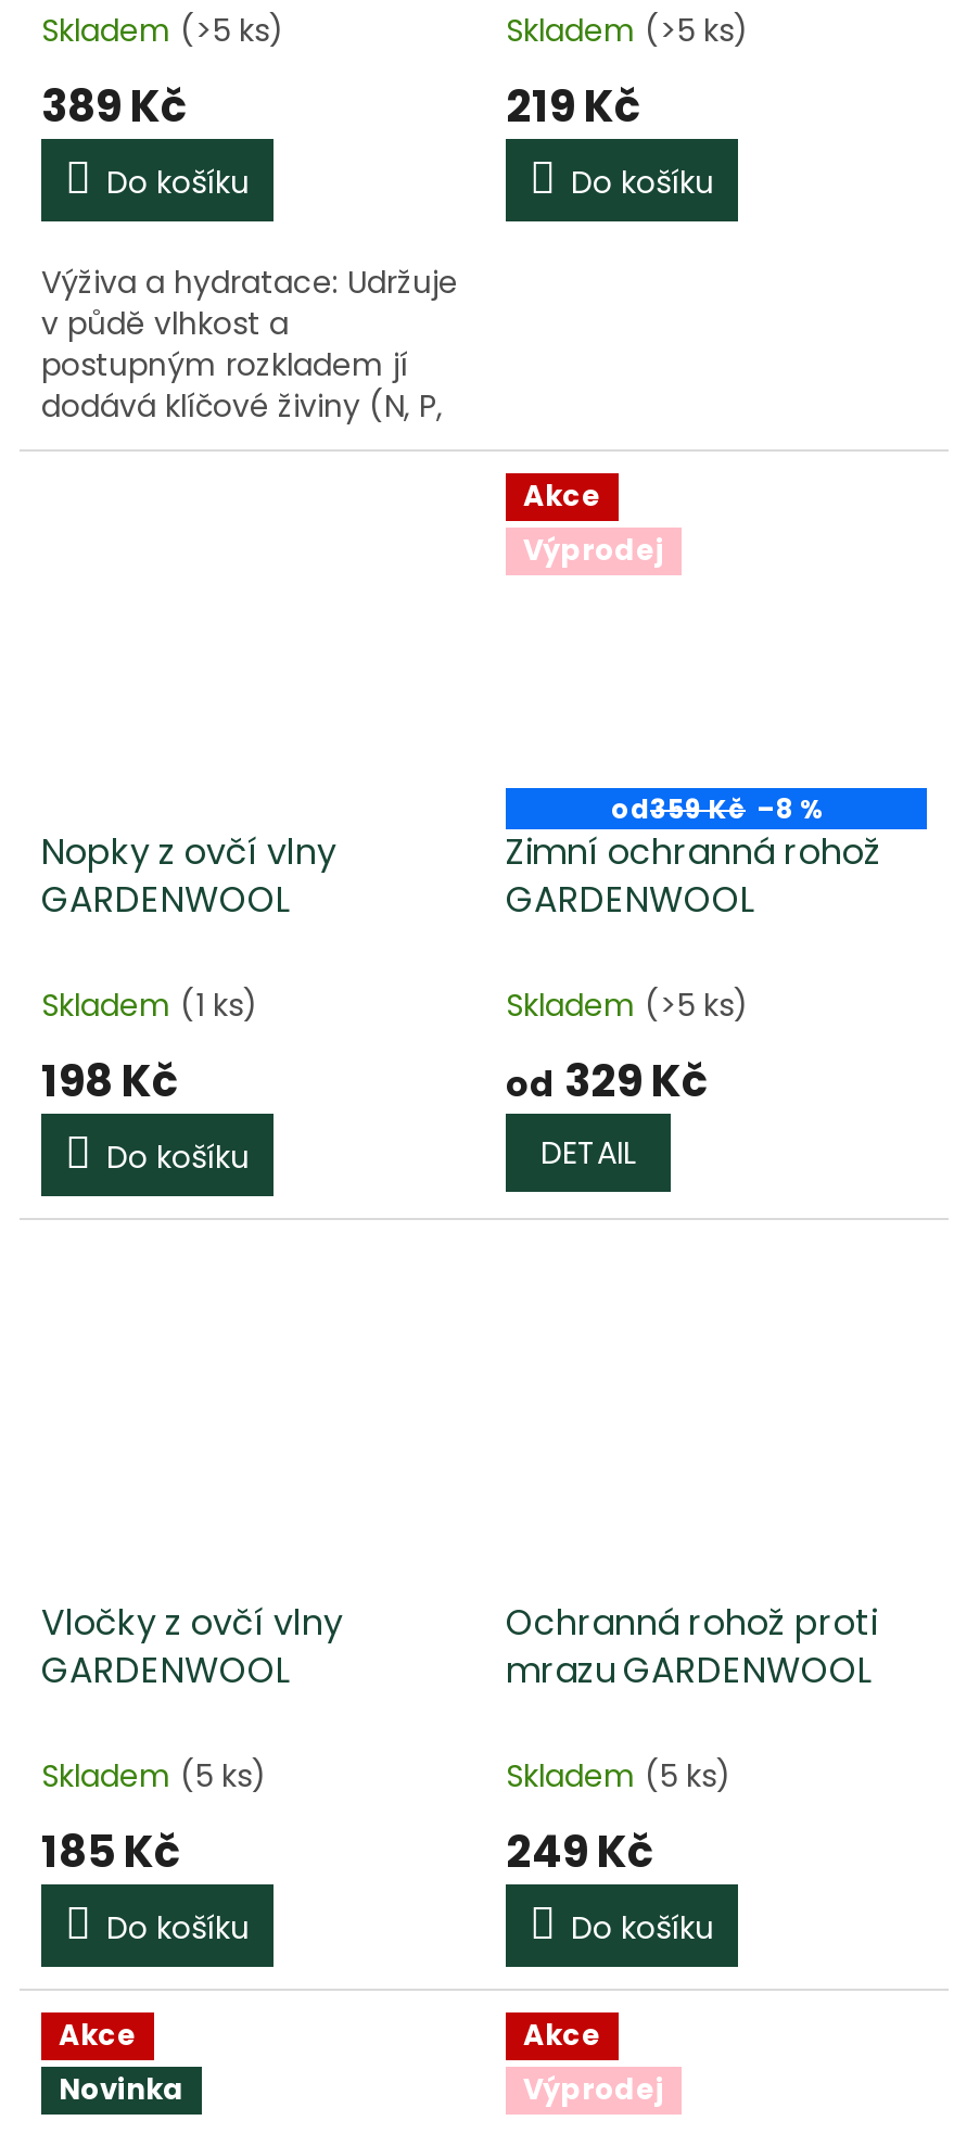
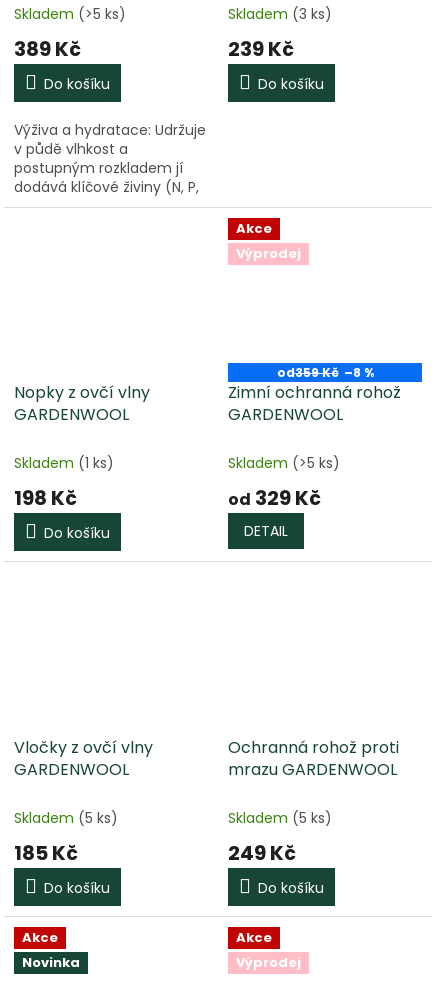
- Skladem (>5 ks)
+ Skladem (3 ks)

- 219 Kč
+ 239 Kč
